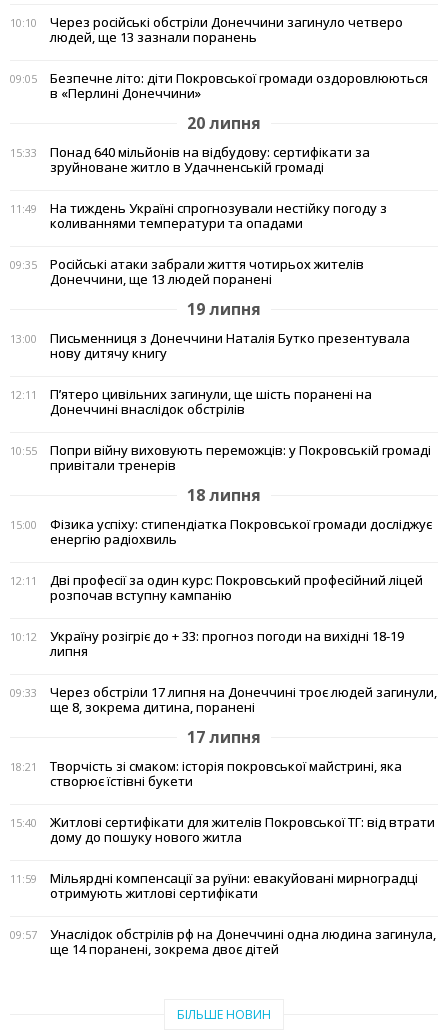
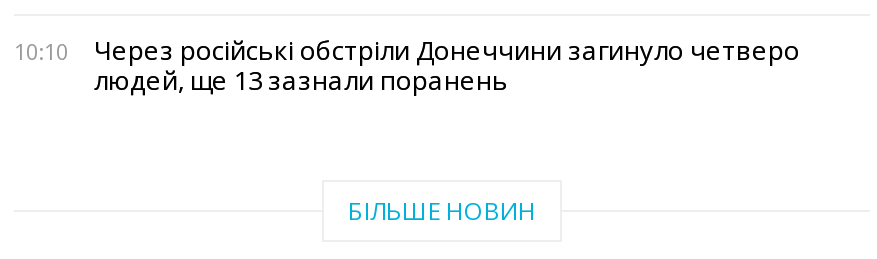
- 09:05
- Безпечне літо: діти Покровської громади оздоровлюються
- в «Перлині Донеччини»
- 20 липня
- 15:33
- Понад 640 мільйонів на відбудову: сертифікати за
- зруйноване житло в Удачненській громаді
- 11:49
- На тиждень Україні спрогнозували нестійку погоду з
- коливаннями температури та опадами
- 09:35
- Російські атаки забрали життя чотирьох жителів
- Донеччини, ще 13 людей поранені
- 19 липня
- 13:00
- Письменниця з Донеччини Наталія Бутко презентувала
- нову дитячу книгу
- 12:11
- П’ятеро цивільних загинули, ще шість поранені на
- Донеччині внаслідок обстрілів
- 10:55
- Попри війну виховують переможців: у Покровській громаді
- привітали тренерів
- 18 липня
- 15:00
- Фізика успіху: стипендіатка Покровської громади досліджує
- енергію радіохвиль
- 12:11
- Дві професії за один курс: Покровський професійний ліцей
- розпочав вступну кампанію
- 10:12
- Україну розігріє до + 33: прогноз погоди на вихідні 18-19
- липня
- 09:33
- Через обстріли 17 липня на Донеччині троє людей загинули,
- ще 8, зокрема дитина, поранені
- 17 липня
- 18:21
- Творчість зі смаком: історія покровської майстрині, яка
- створює їстівні букети
- 15:40
- Житлові сертифікати для жителів Покровської ТГ: від втрати
- дому до пошуку нового житла
- 11:59
- Мільярдні компенсації за руїни: евакуйовані мирноградці
- отримують житлові сертифікати
- 09:57
- Унаслідок обстрілів рф на Донеччині одна людина загинула,
- ще 14 поранені, зокрема двоє дітей
